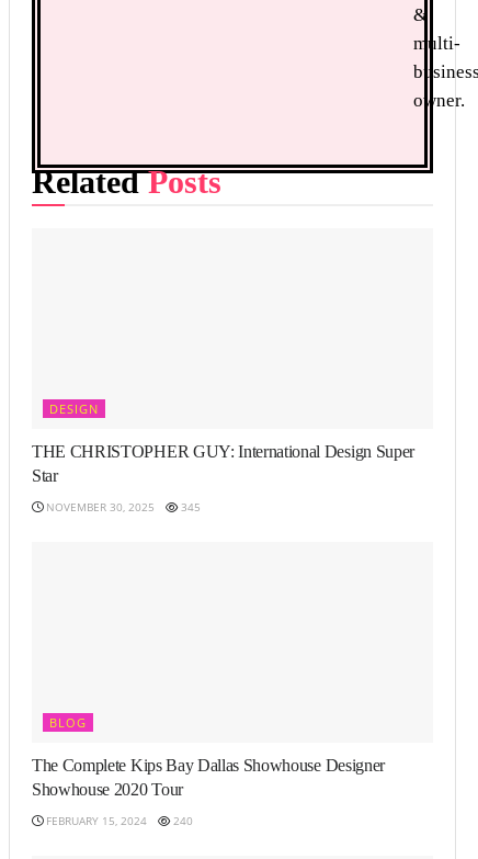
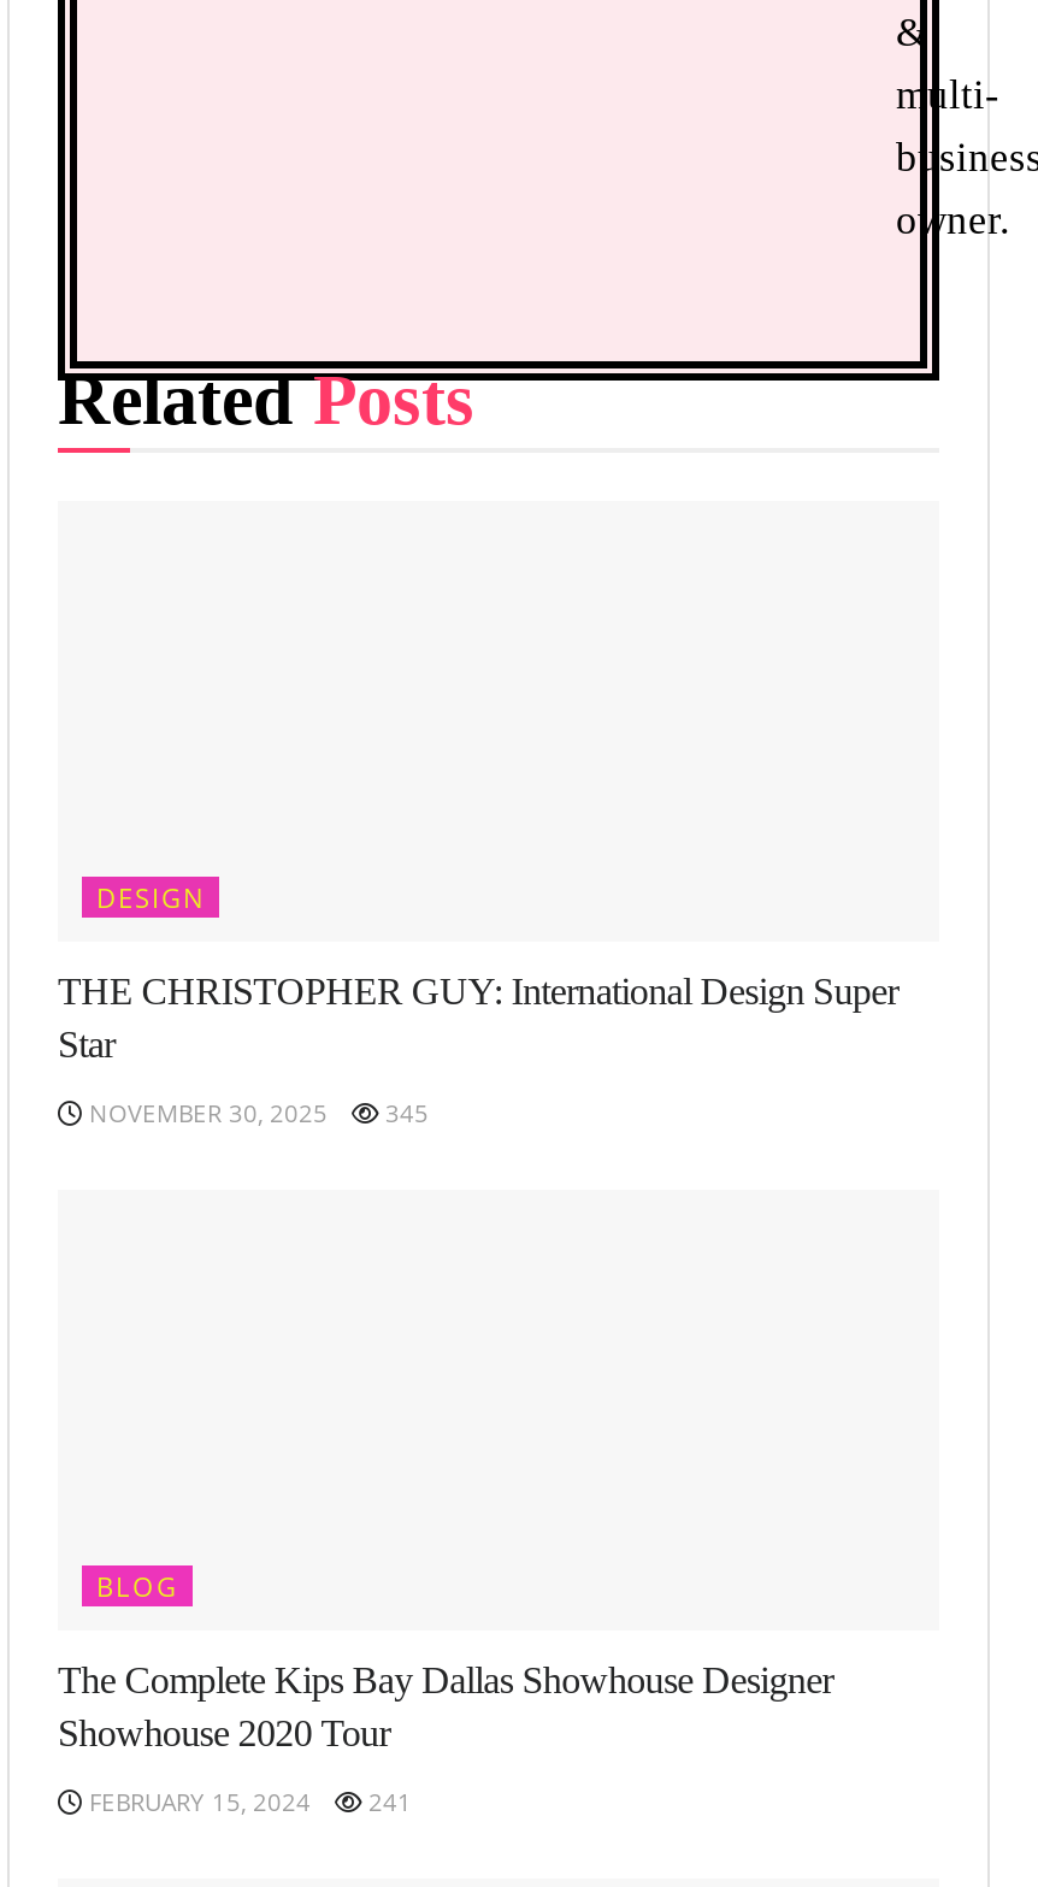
- FEBRUARY 15, 2024 240
+ FEBRUARY 15, 2024 241
